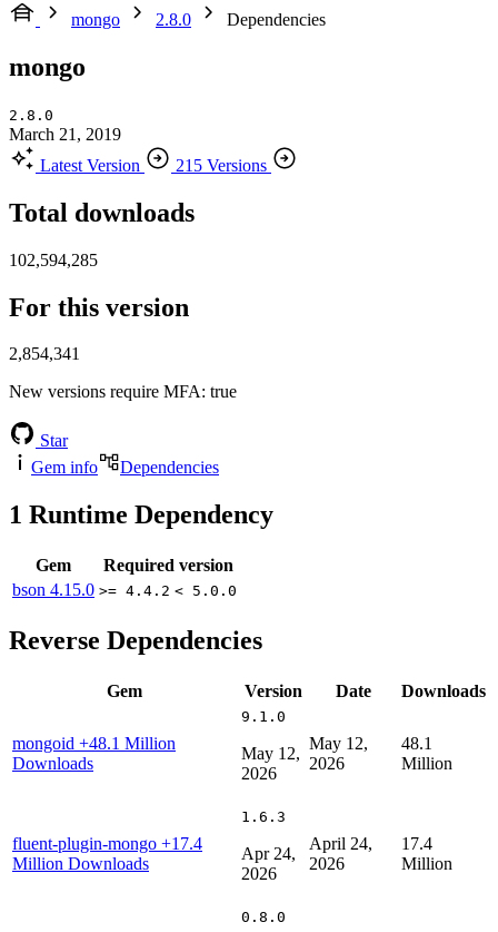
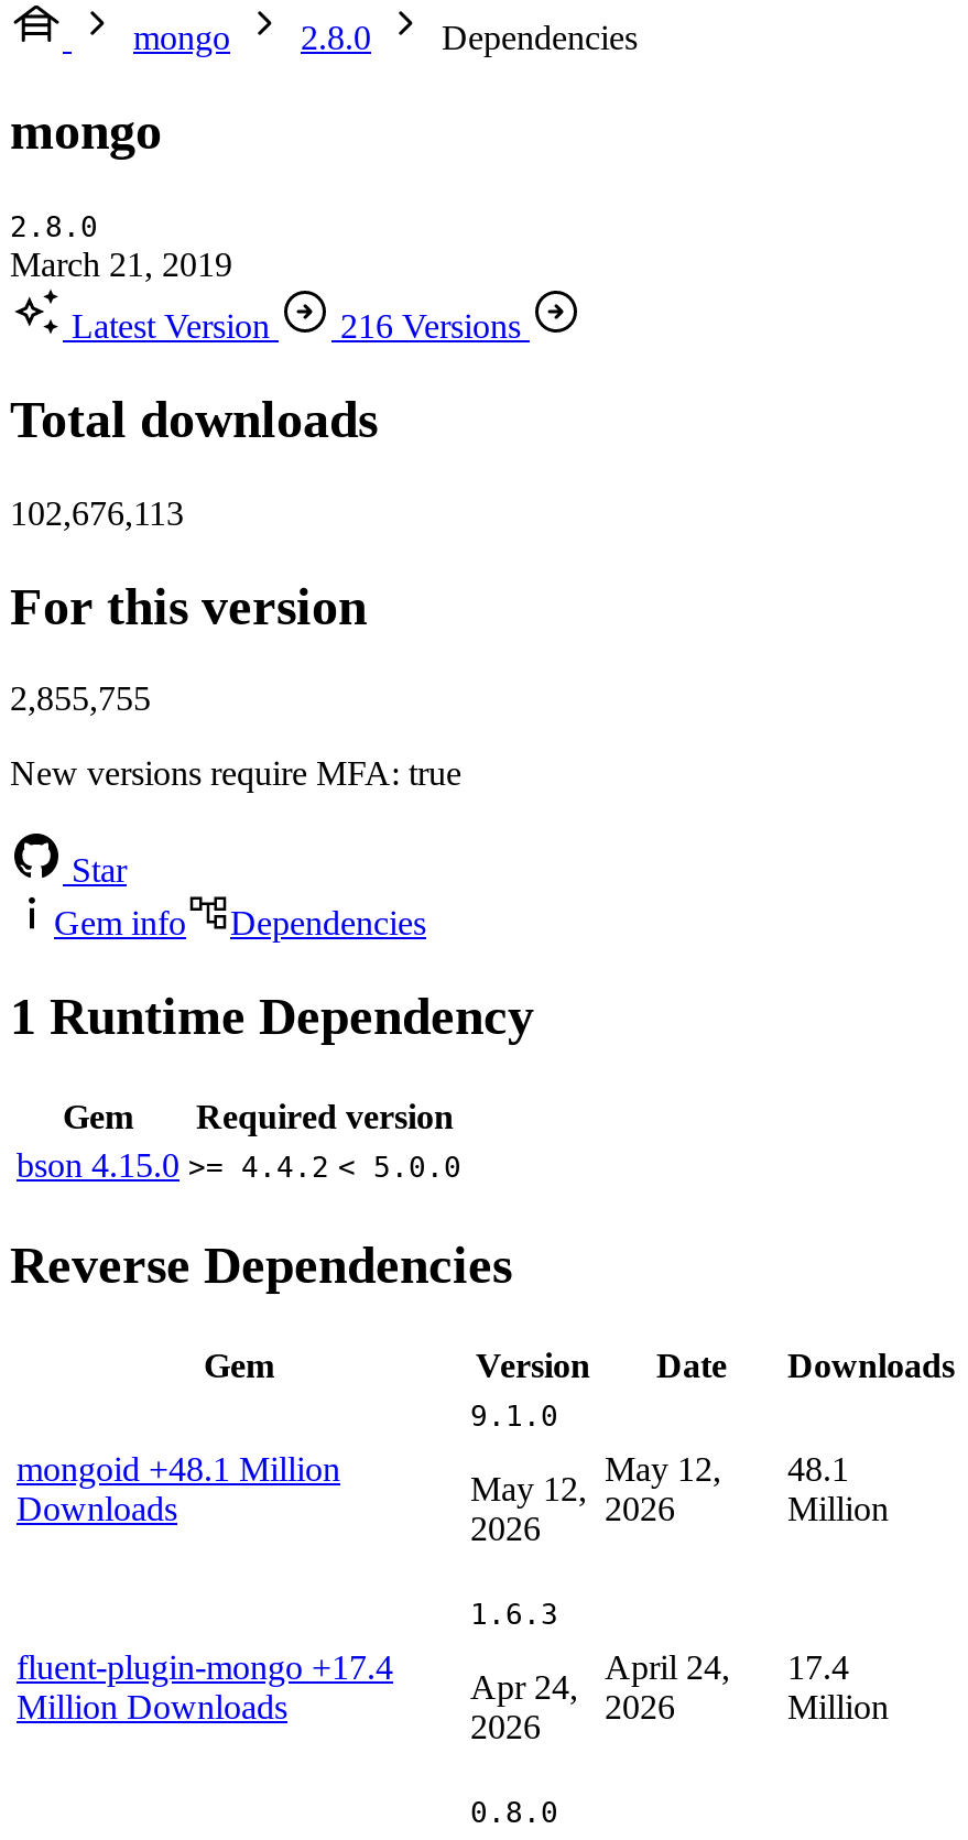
- Latest Version 215 Versions
+ Latest Version 216 Versions

- 102,594,285
+ 102,676,113

- 2,854,341
+ 2,855,755
